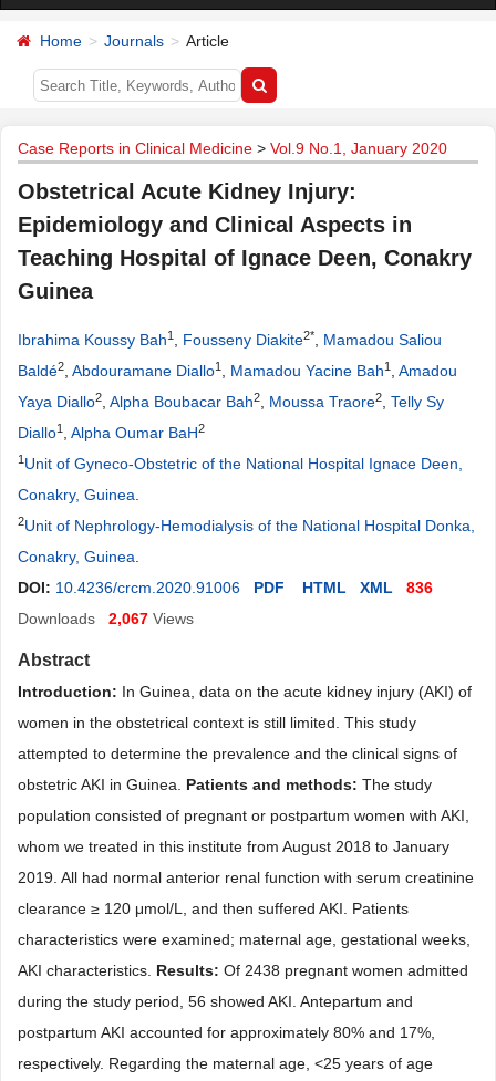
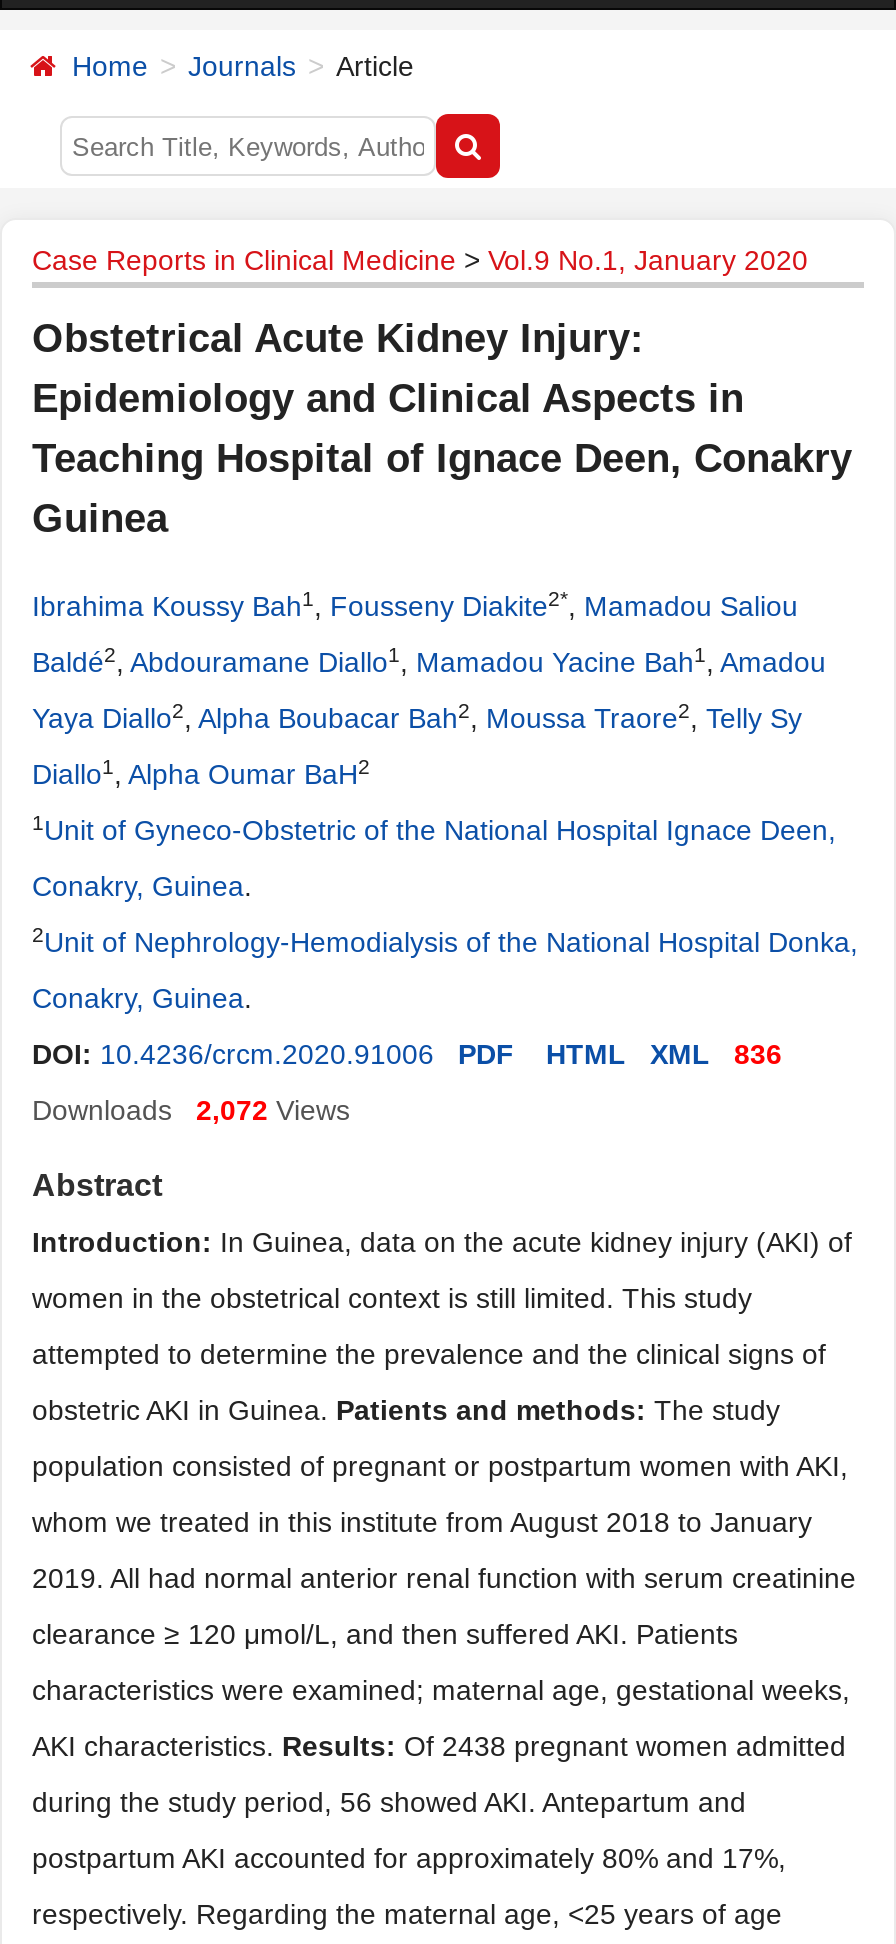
- Downloads 2,067 Views
+ Downloads 2,072 Views
